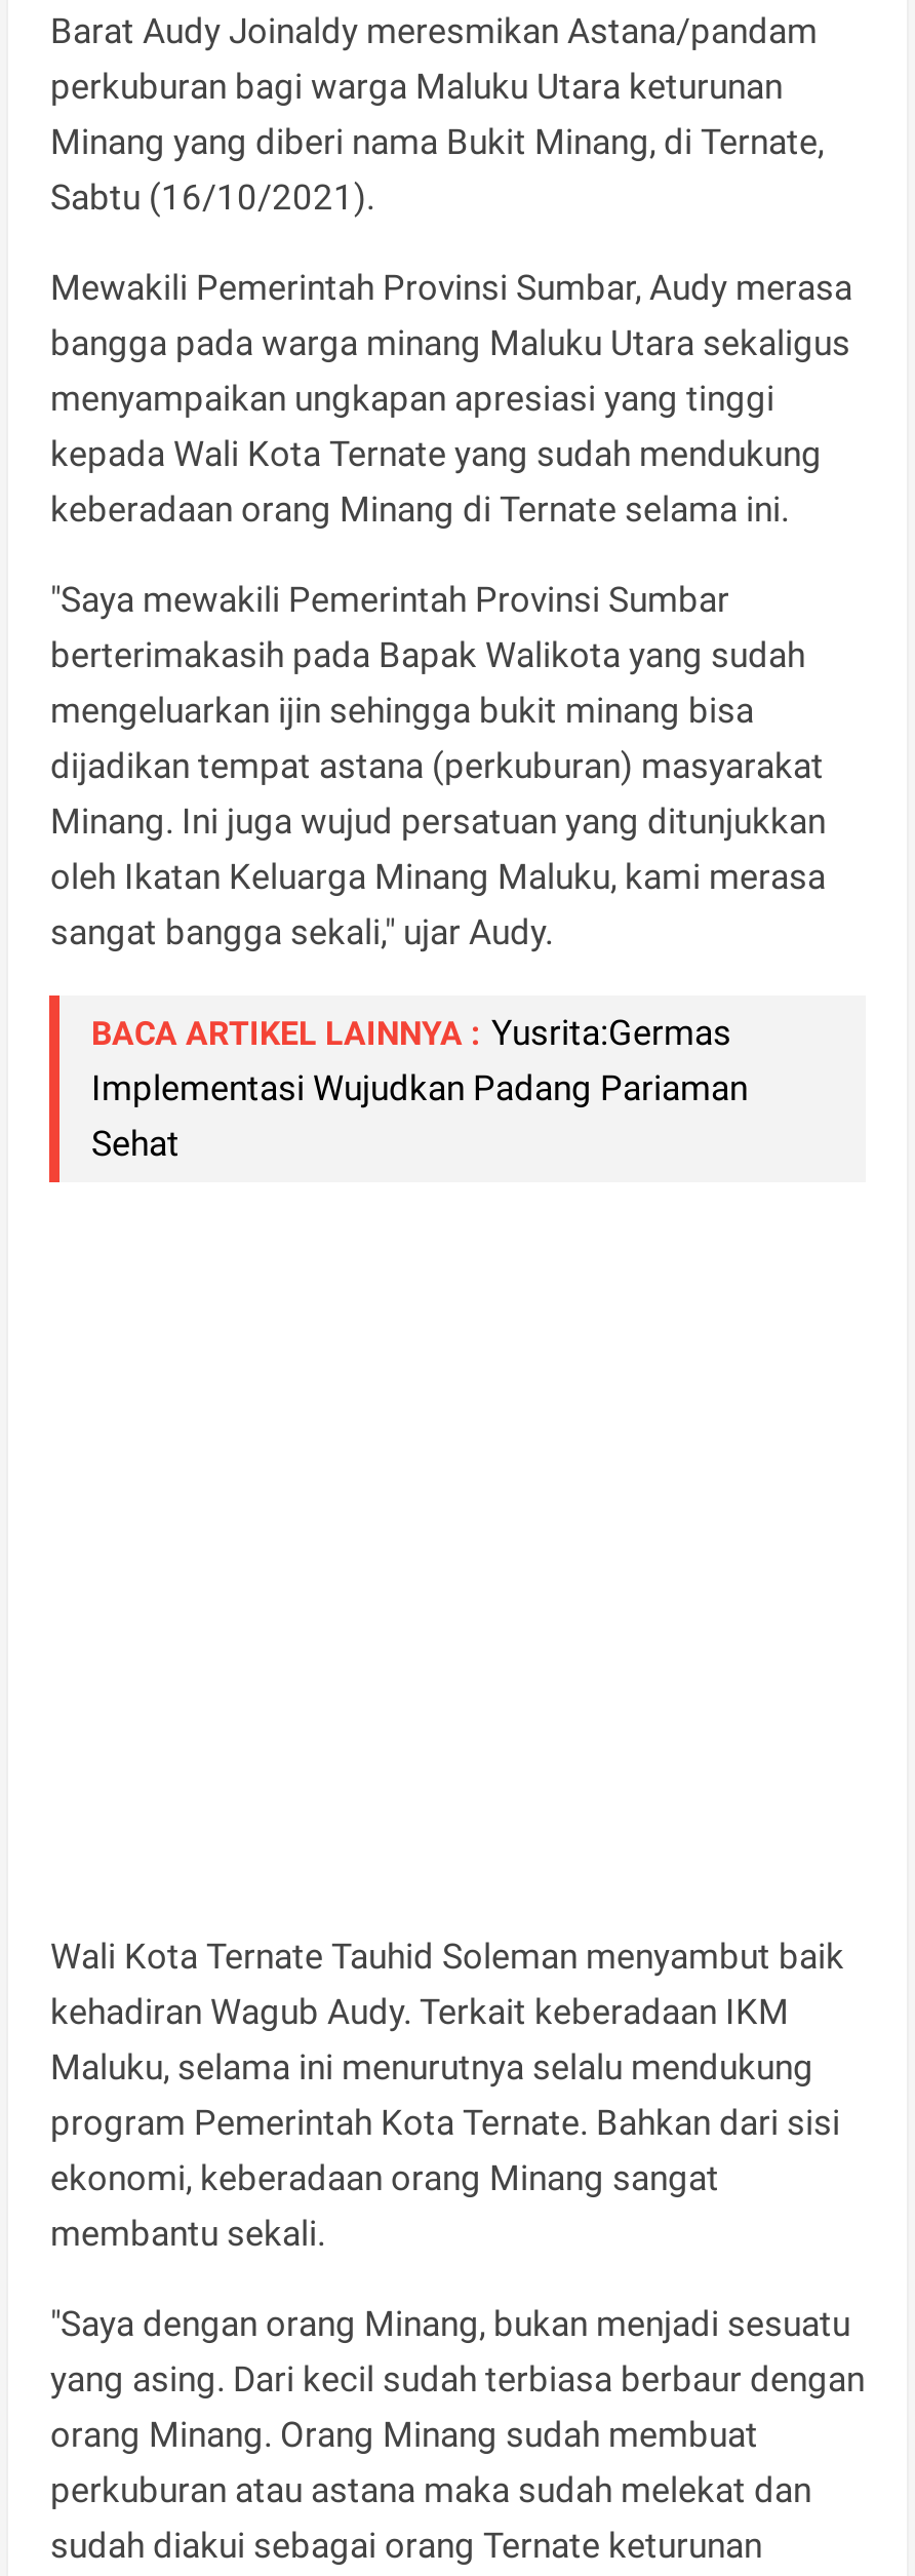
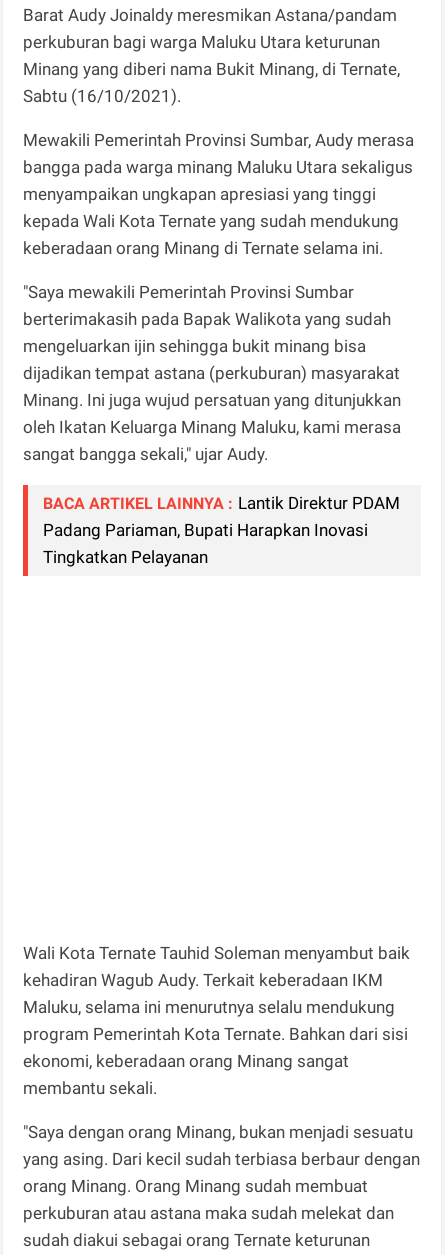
- BACA ARTIKEL LAINNYA : Yusrita:Germas
- Implementasi Wujudkan Padang Pariaman
- Sehat
+ BACA ARTIKEL LAINNYA : Lantik Direktur PDAM
+ Padang Pariaman, Bupati Harapkan Inovasi
+ Tingkatkan Pelayanan
